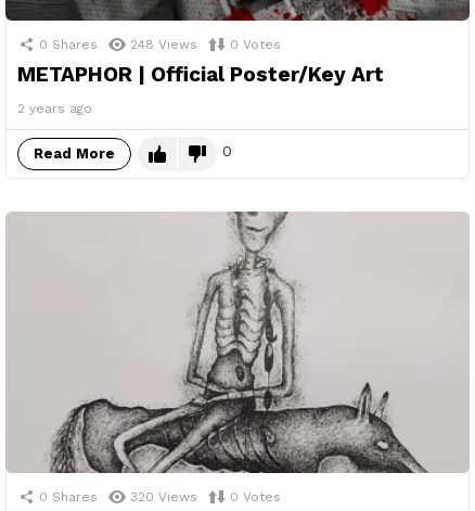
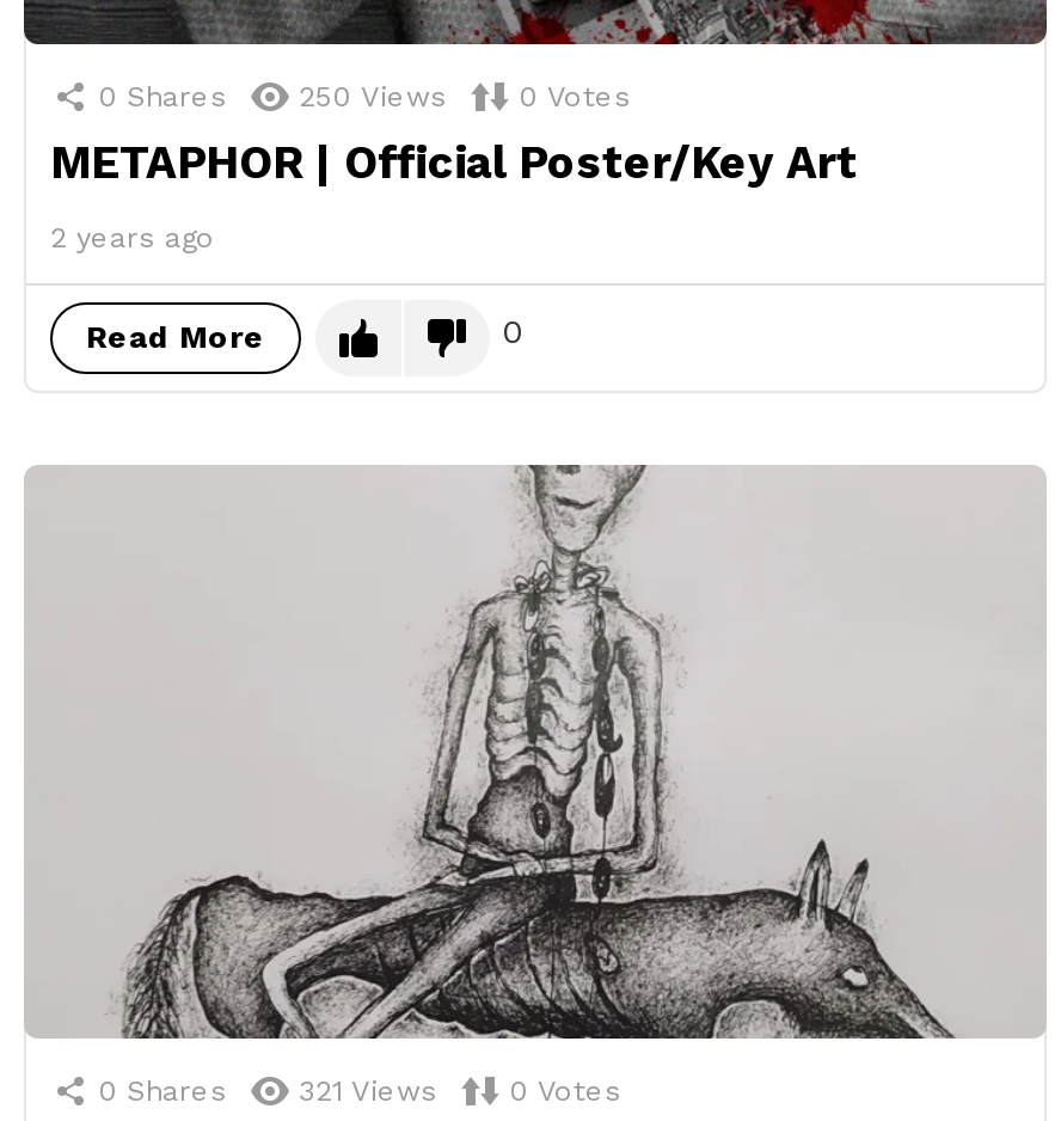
- 248 Views
+ 250 Views

- 320 Views
+ 321 Views
